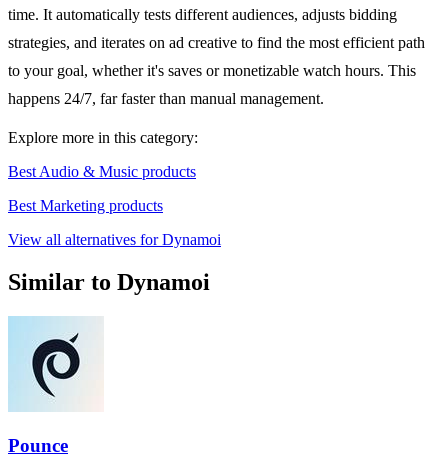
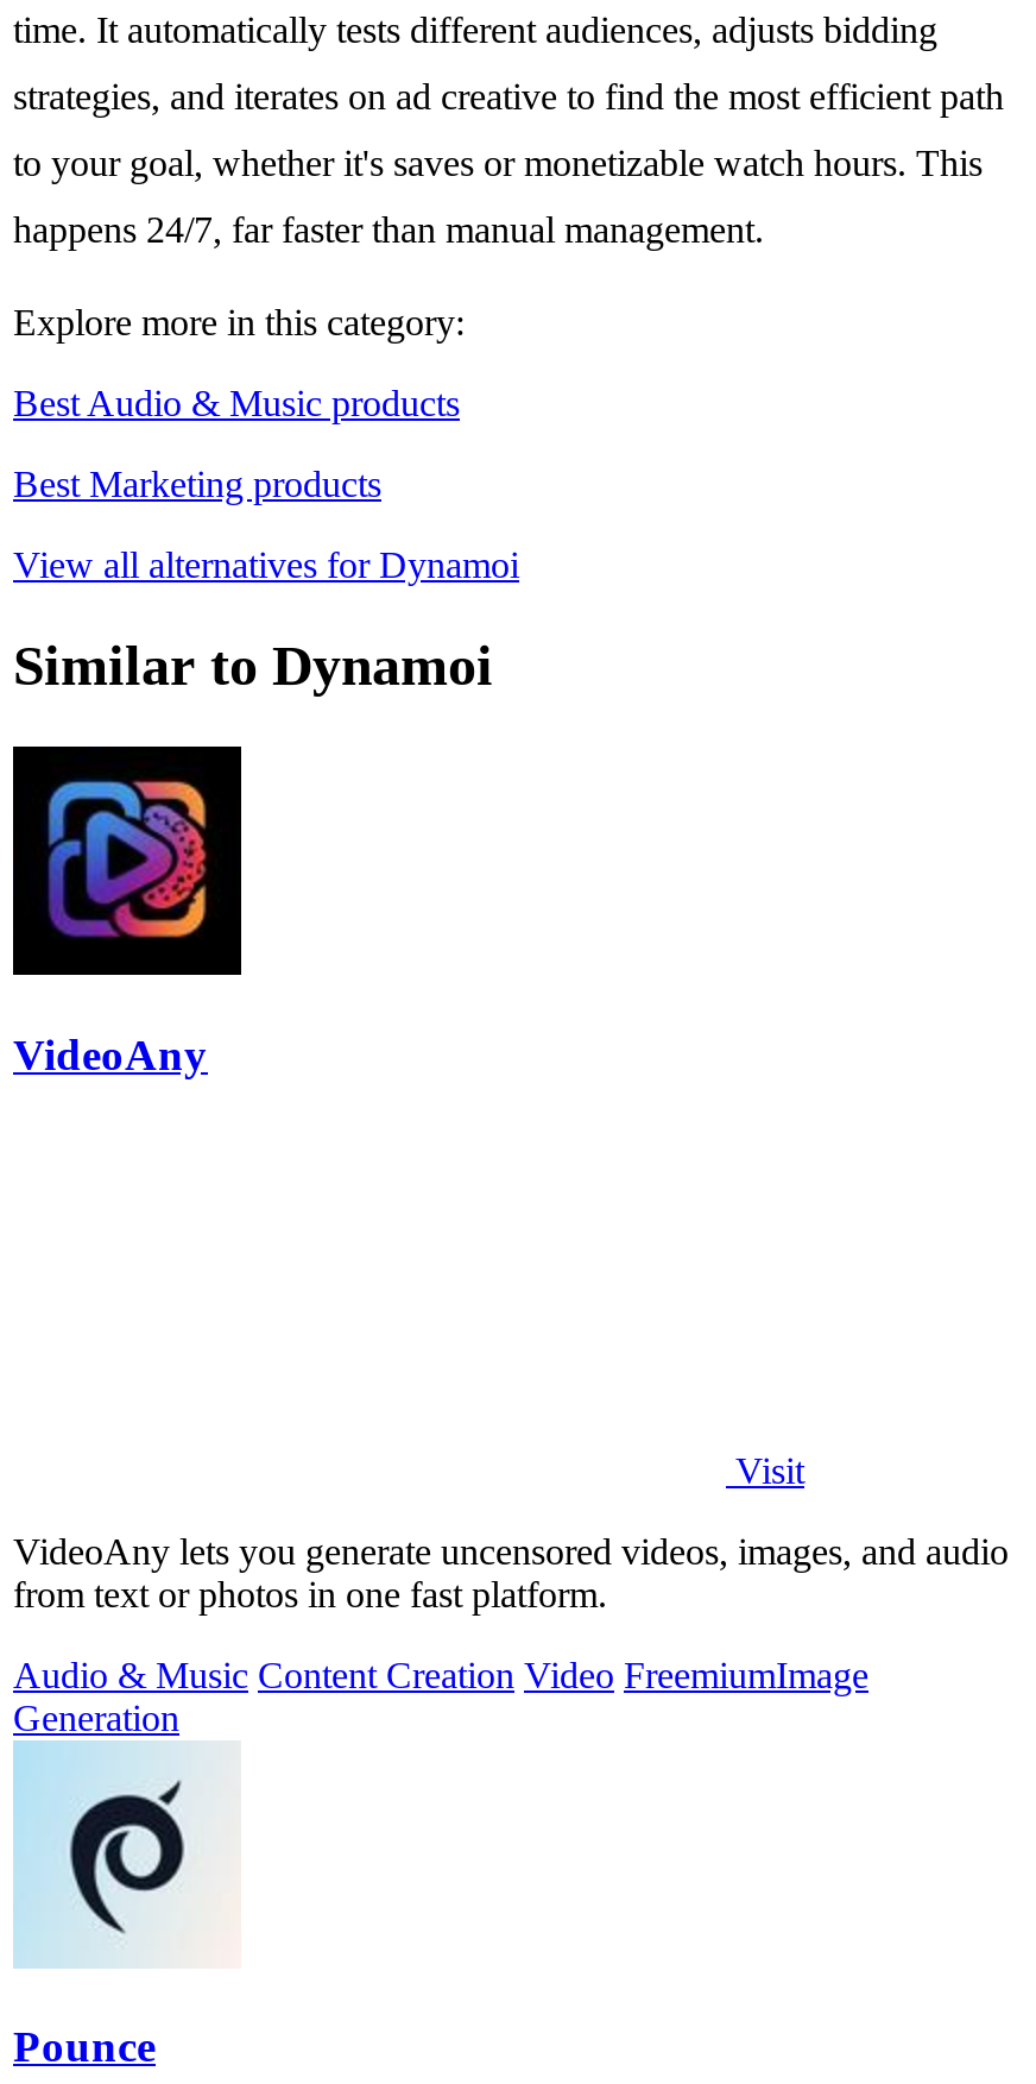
+ [image]
+ VideoAny

+ Visit
+ VideoAny lets you generate uncensored videos, images, and audio
+ from text or photos in one fast platform.
+ Audio & Music Content Creation Video FreemiumImage
+ Generation
